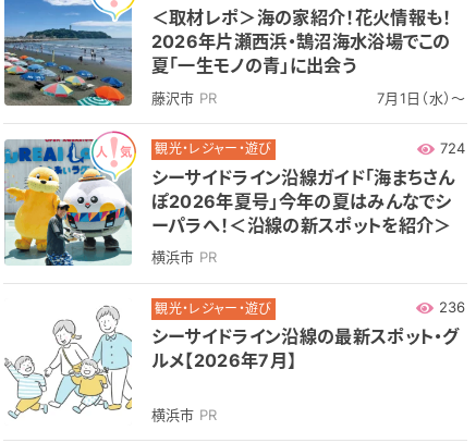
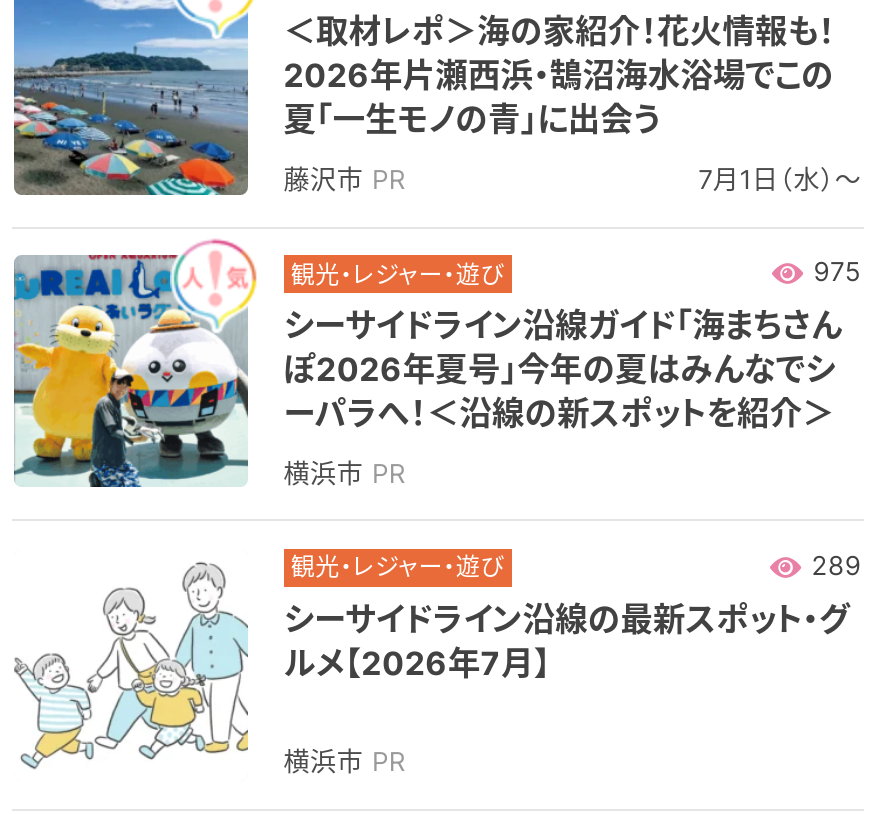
- 724
+ 975

- 236
+ 289
